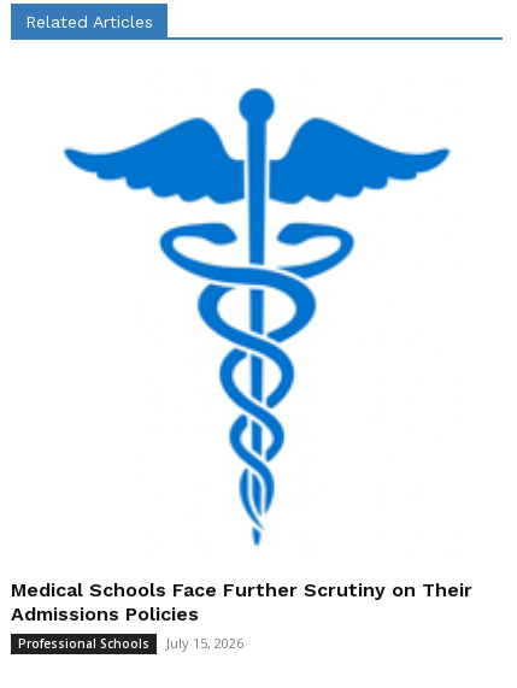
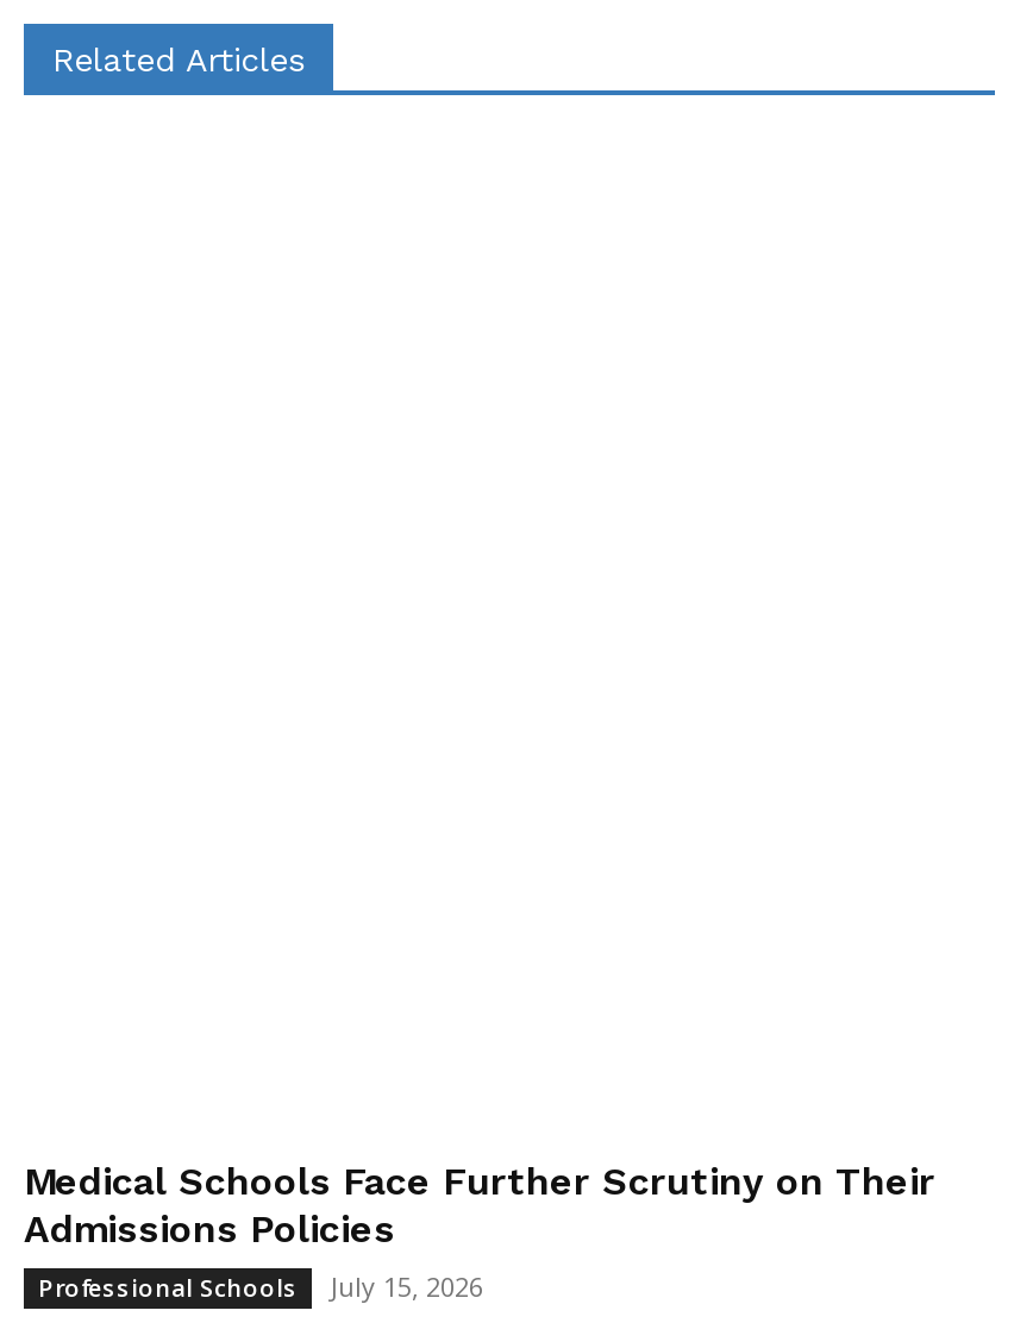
- [image]
